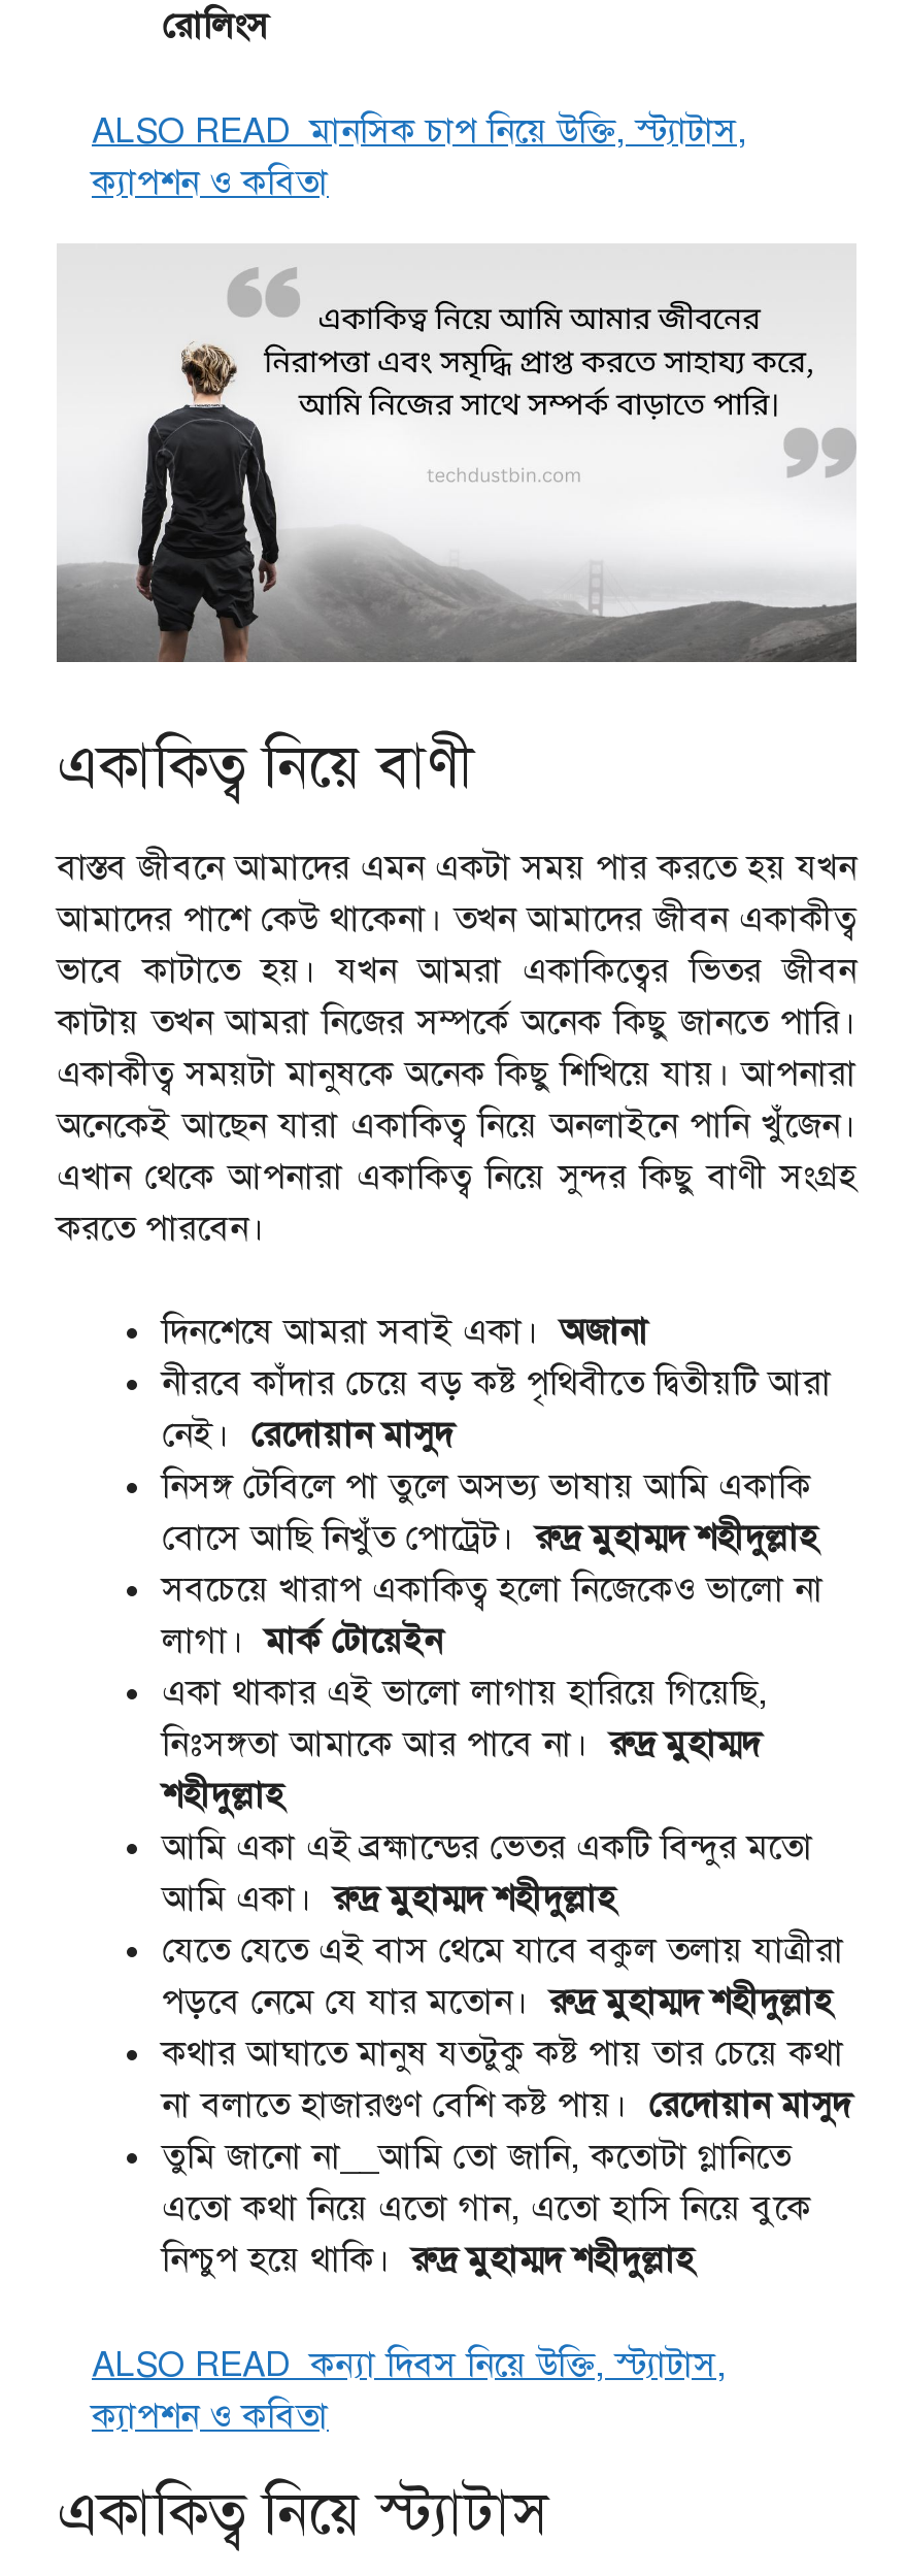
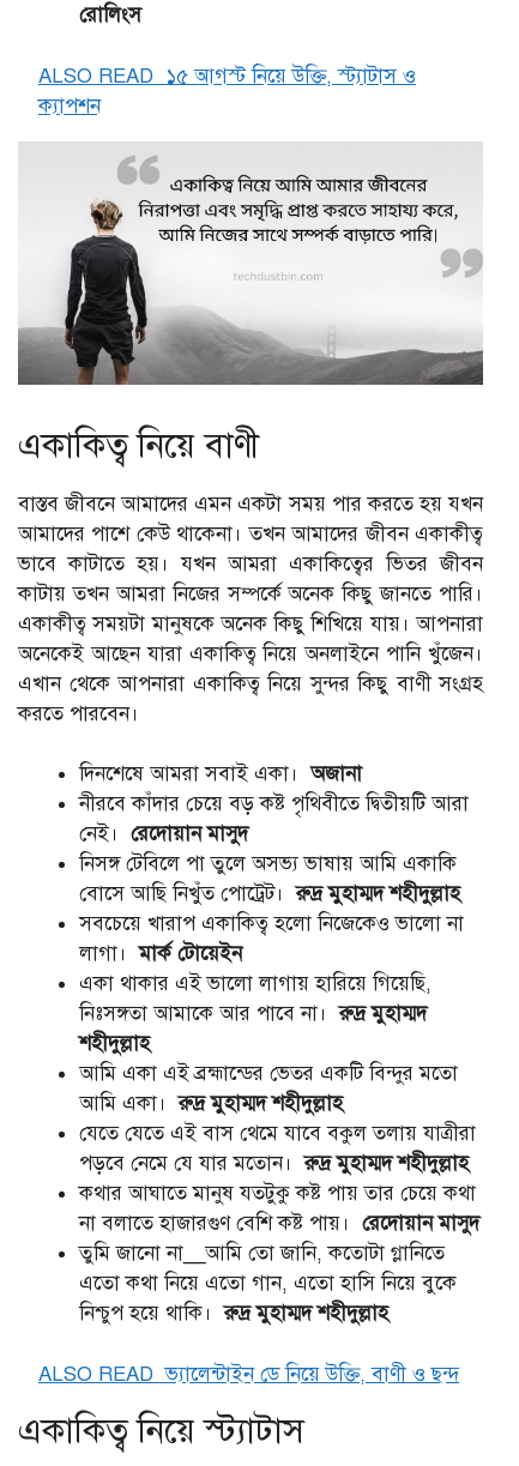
- ALSO READ মানসিক চাপ নিয়ে উক্তি, স্ট্যাটাস,
- ক্যাপশন ও কবিতা
+ ALSO READ ১৫ আগস্ট নিয়ে উক্তি, স্ট্যাটাস ও
+ ক্যাপশন

- ALSO READ কন্যা দিবস নিয়ে উক্তি, স্ট্যাটাস,
- ক্যাপশন ও কবিতা
+ ALSO READ ভ্যালেন্টাইন ডে নিয়ে উক্তি, বাণী ও ছন্দ
